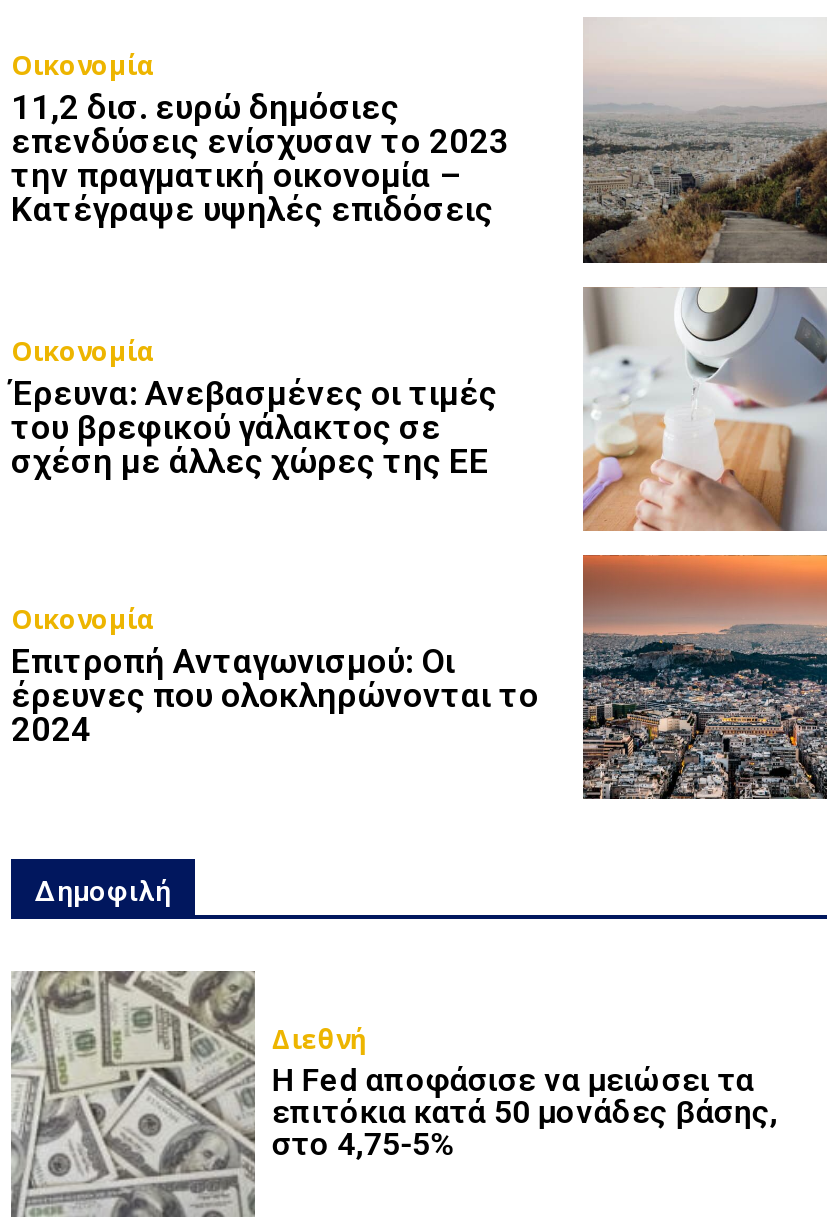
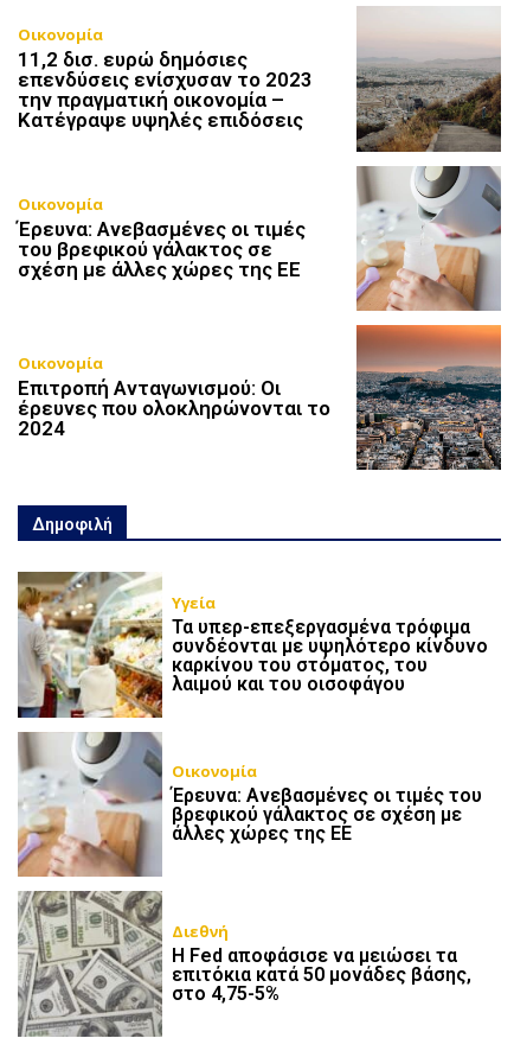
+ [image]
+ Υγεία
+ Τα υπερ-επεξεργασμένα τρόφιμα
+ συνδέονται με υψηλότερο κίνδυνο
+ καρκίνου του στόματος, του
+ λαιμού και του οισοφάγου

+ [image]
+ Οικονομία
+ Έρευνα: Ανεβασμένες οι τιμές του
+ βρεφικού γάλακτος σε σχέση με
+ άλλες χώρες της ΕΕ
